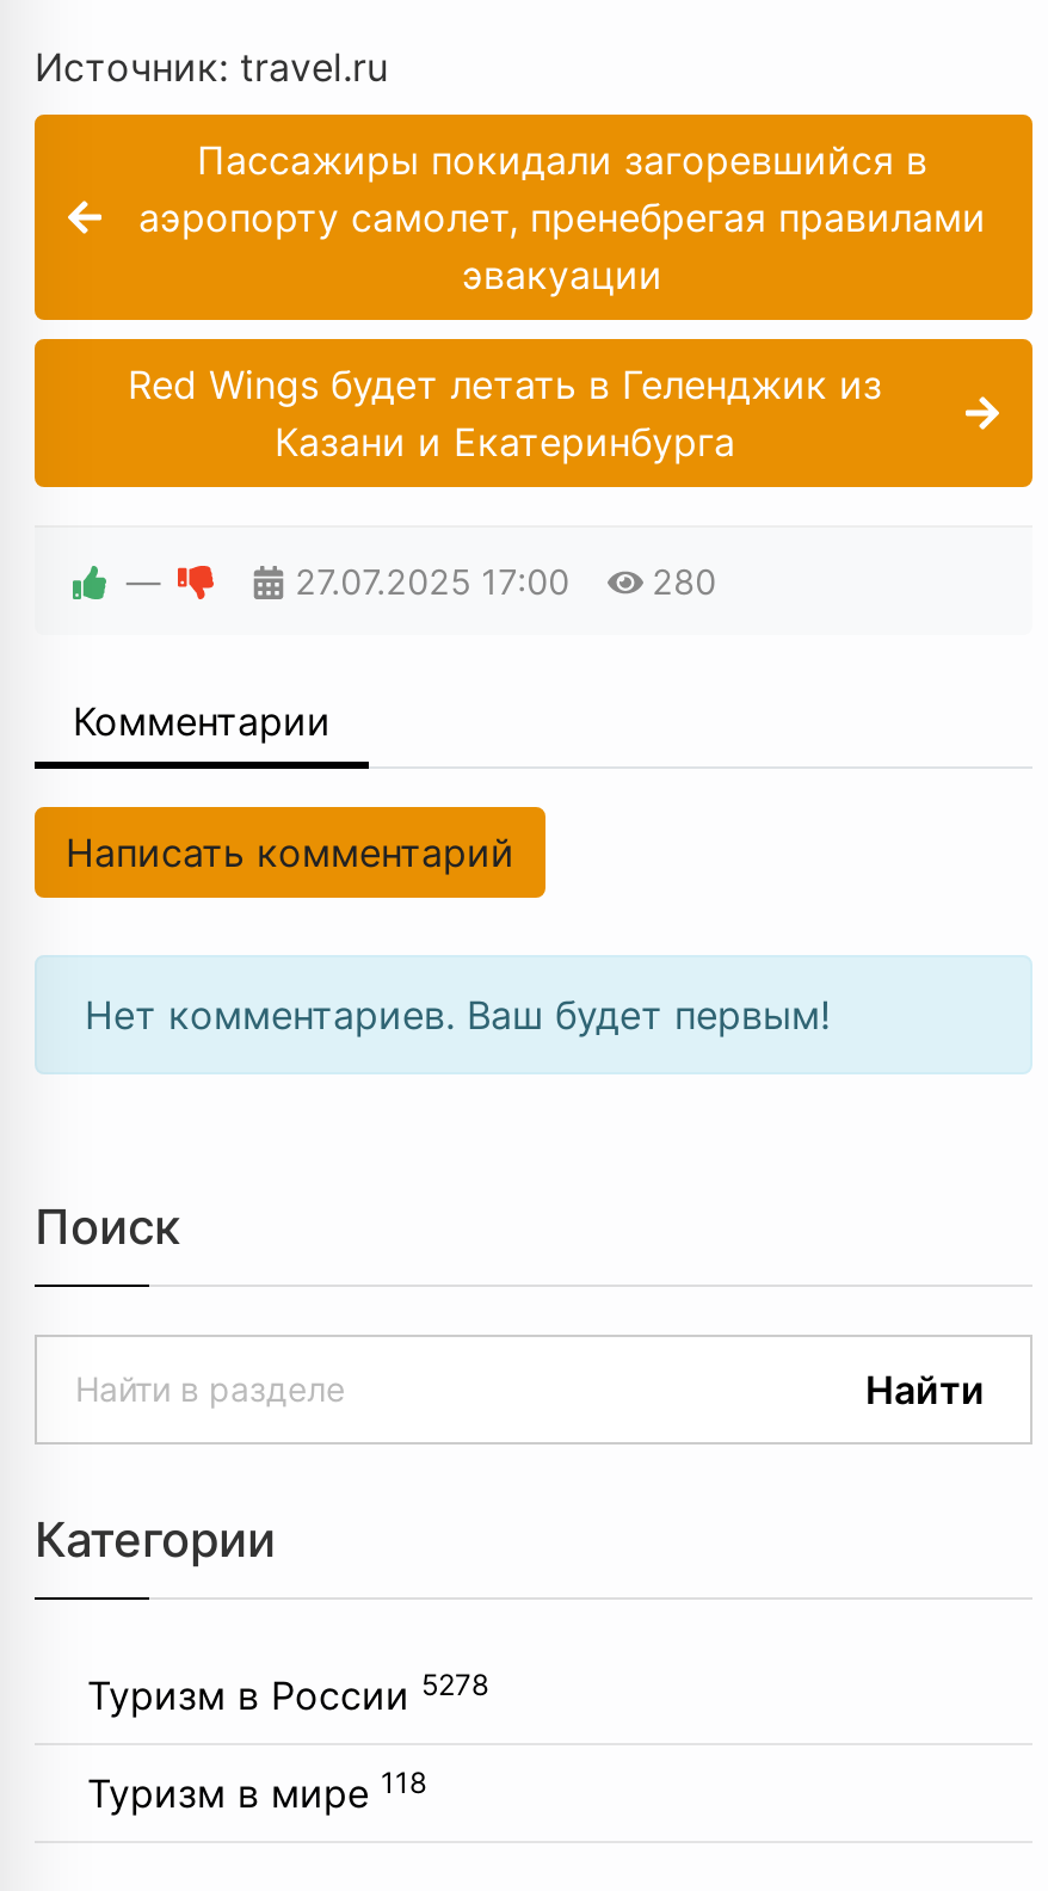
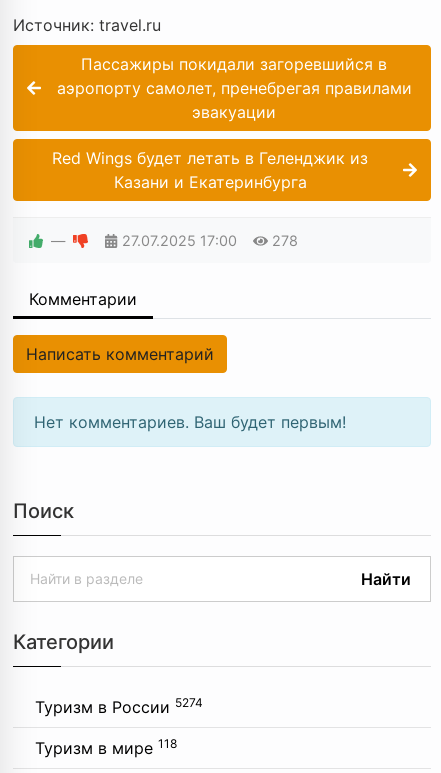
- 27.07.2025 17:00 280
+ 27.07.2025 17:00 278

- Туризм в России 5278
+ Туризм в России 5274
